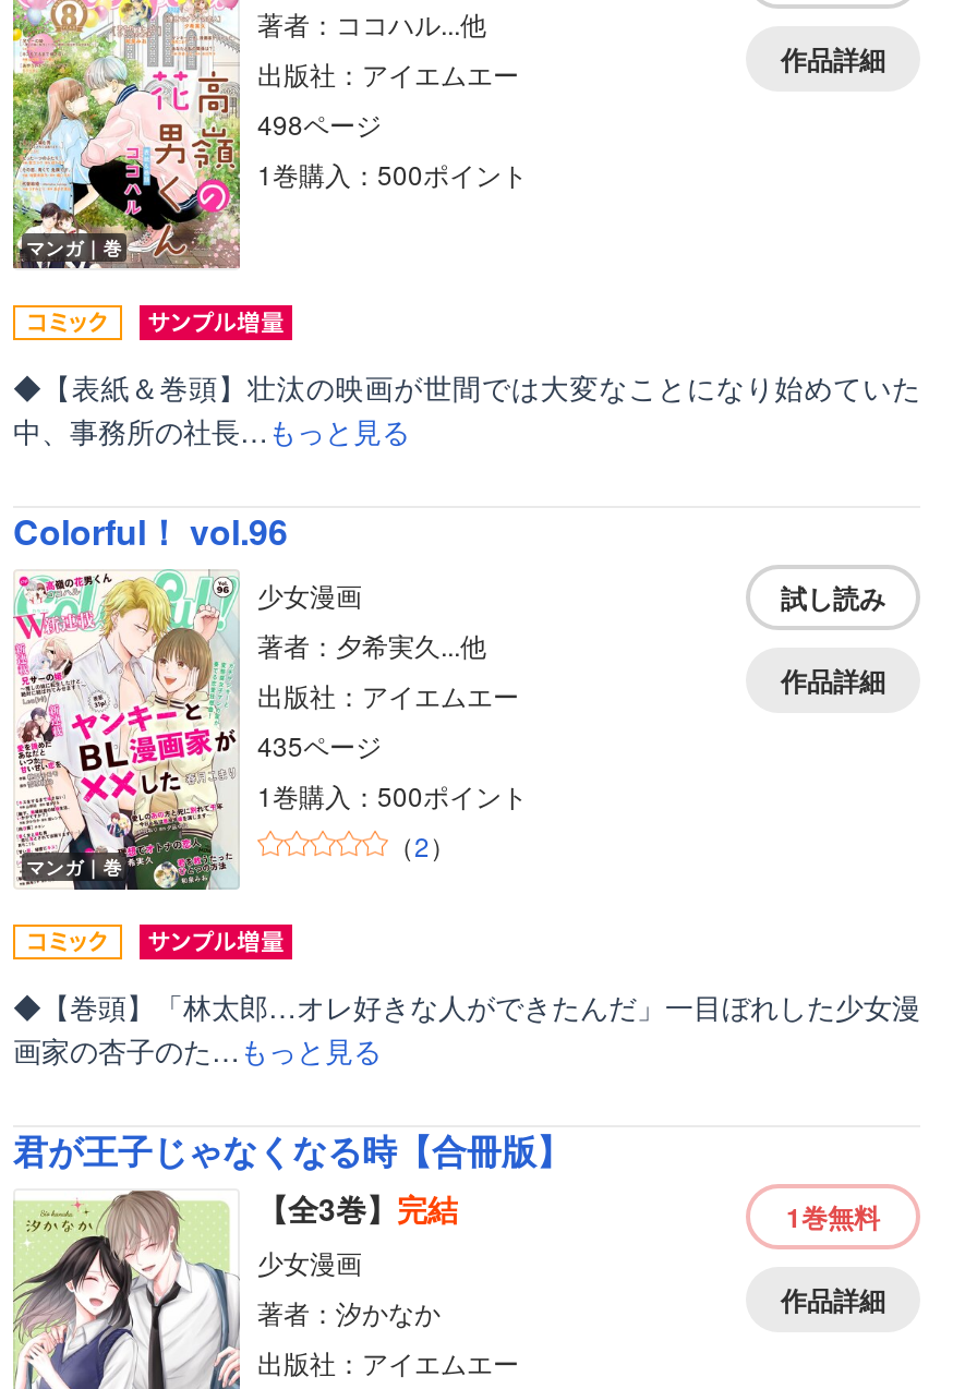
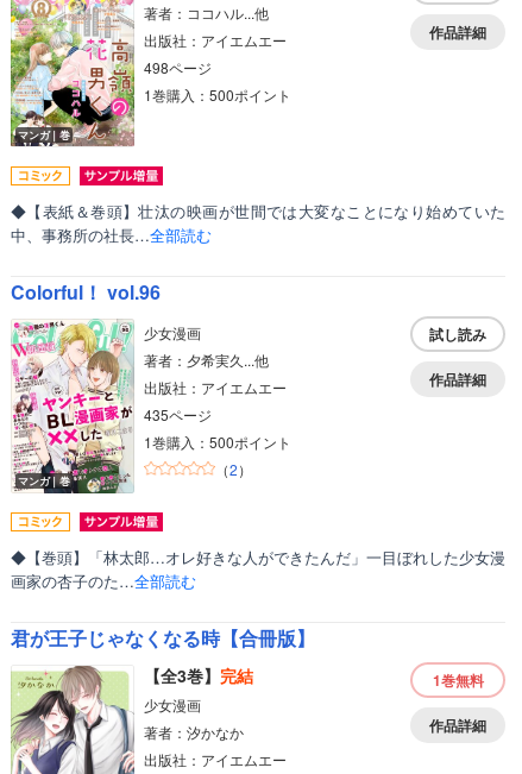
- 中、事務所の社長…もっと見る
+ 中、事務所の社長…全部読む

- 画家の杏子のた…もっと見る
+ 画家の杏子のた…全部読む
